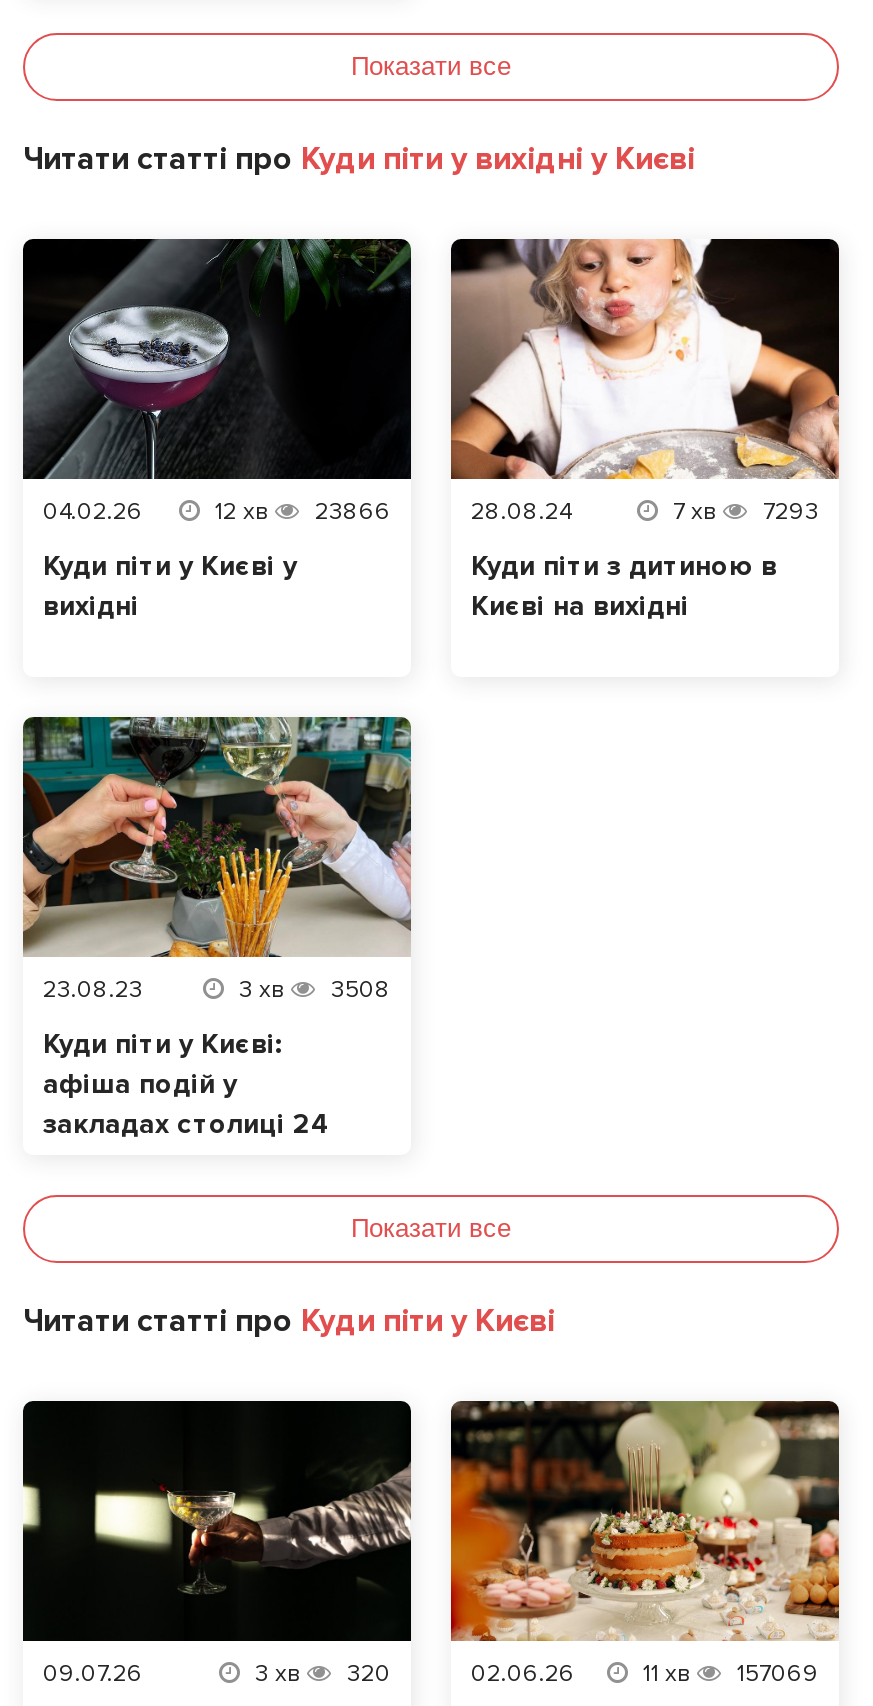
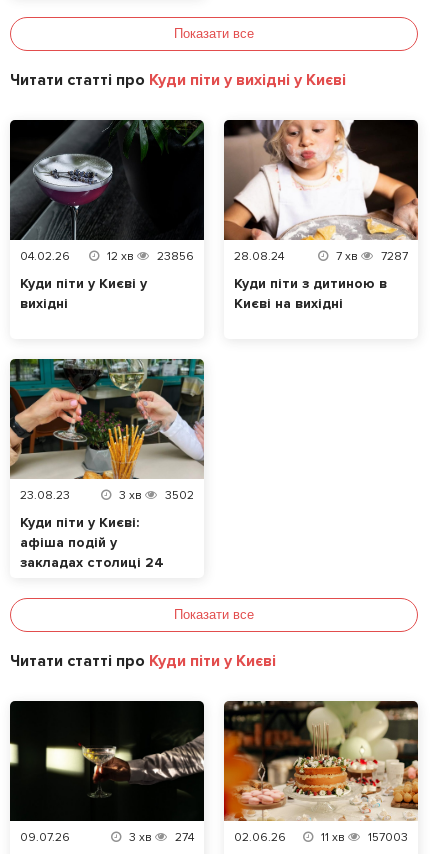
- 12 хв 23866
+ 12 хв 23856

- 7 хв 7293
+ 7 хв 7287

- 3 хв 3508
+ 3 хв 3502

- 3 хв 320
+ 3 хв 274

- 157069
+ 157003
